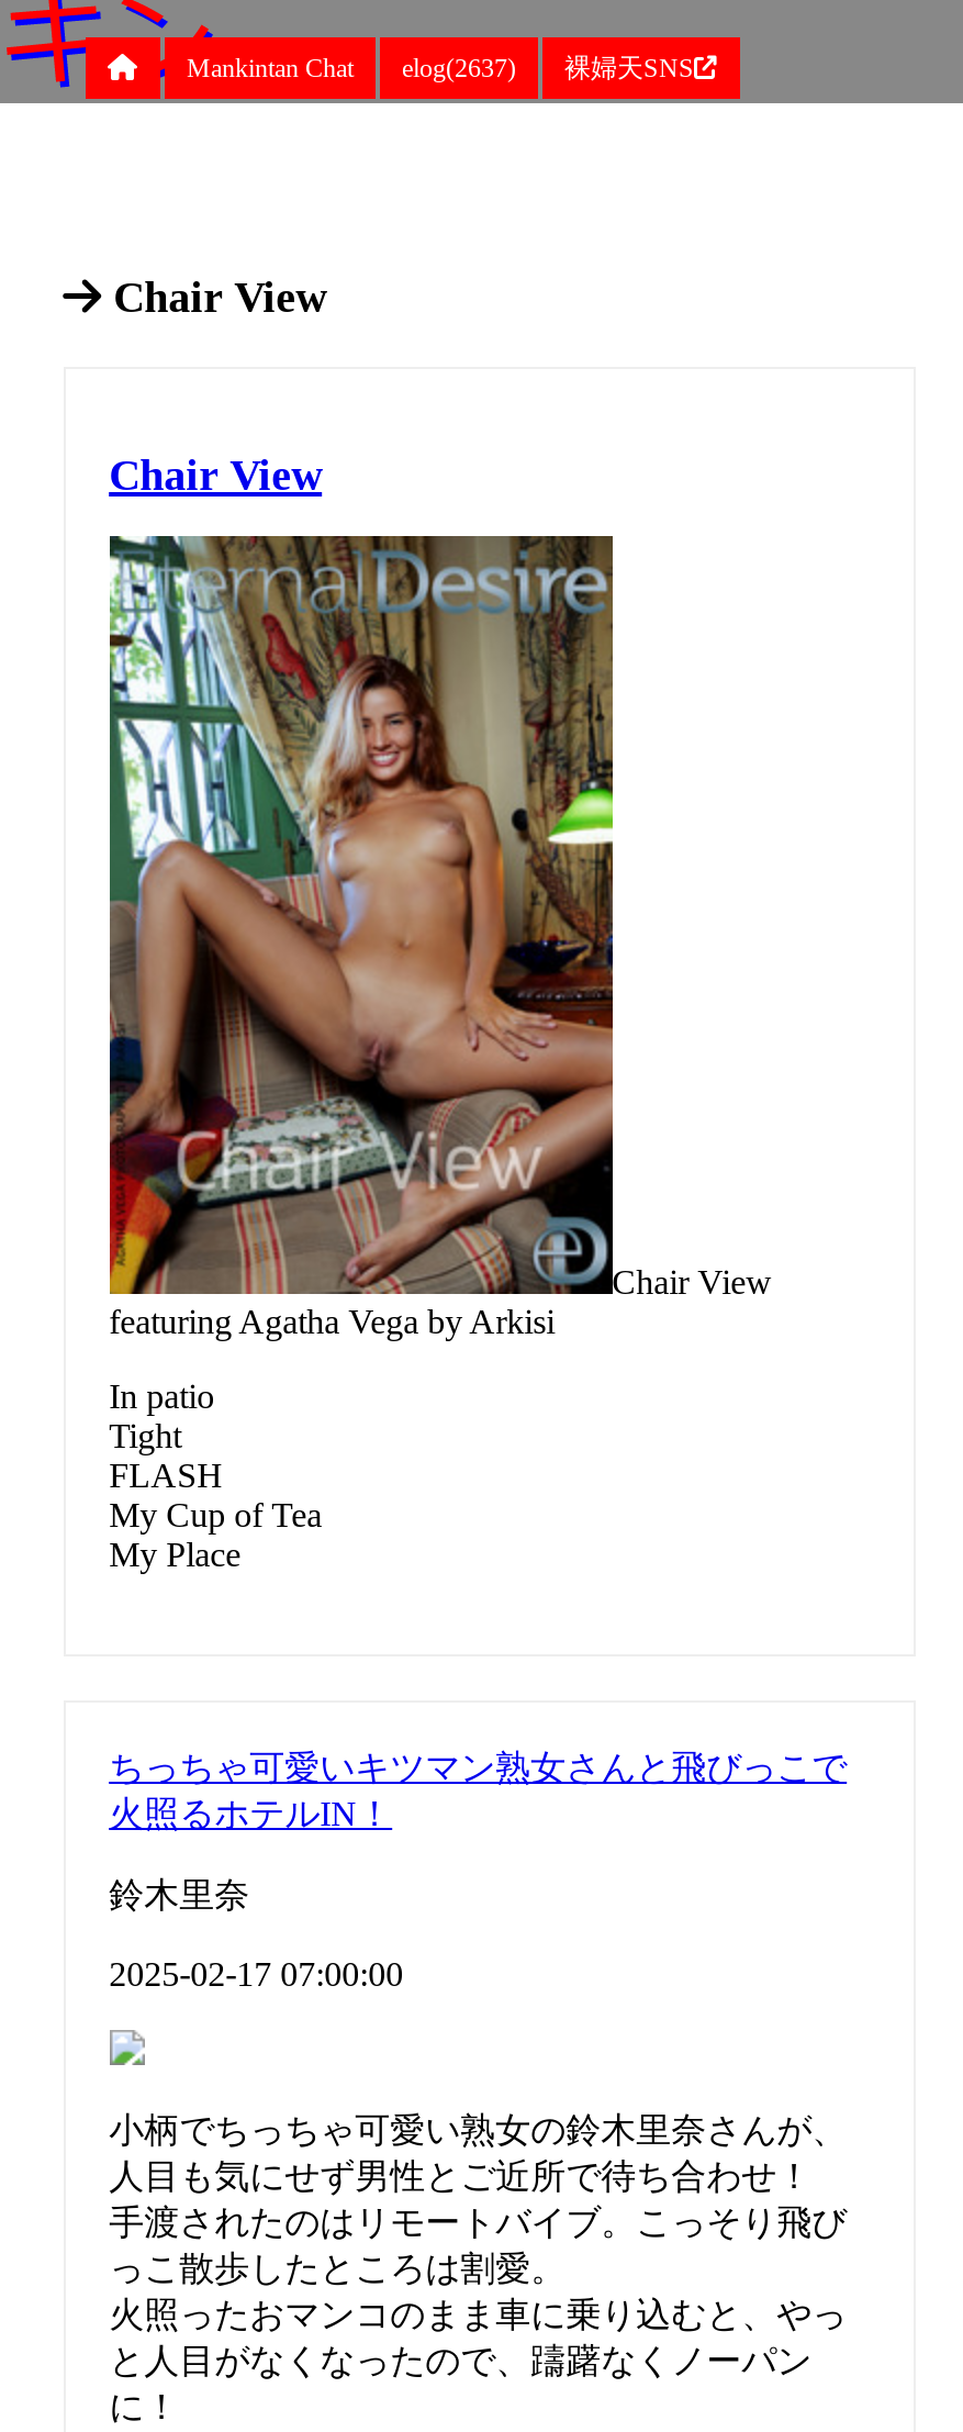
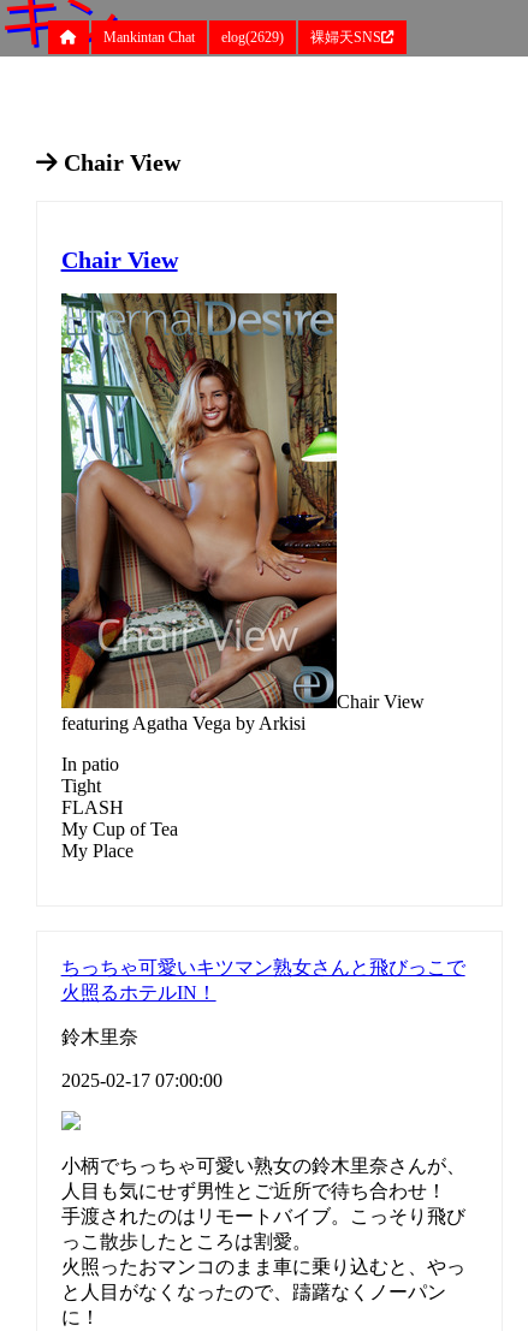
- Mankintan Chat elog(2637) 裸婦天SNS
+ Mankintan Chat elog(2629) 裸婦天SNS
